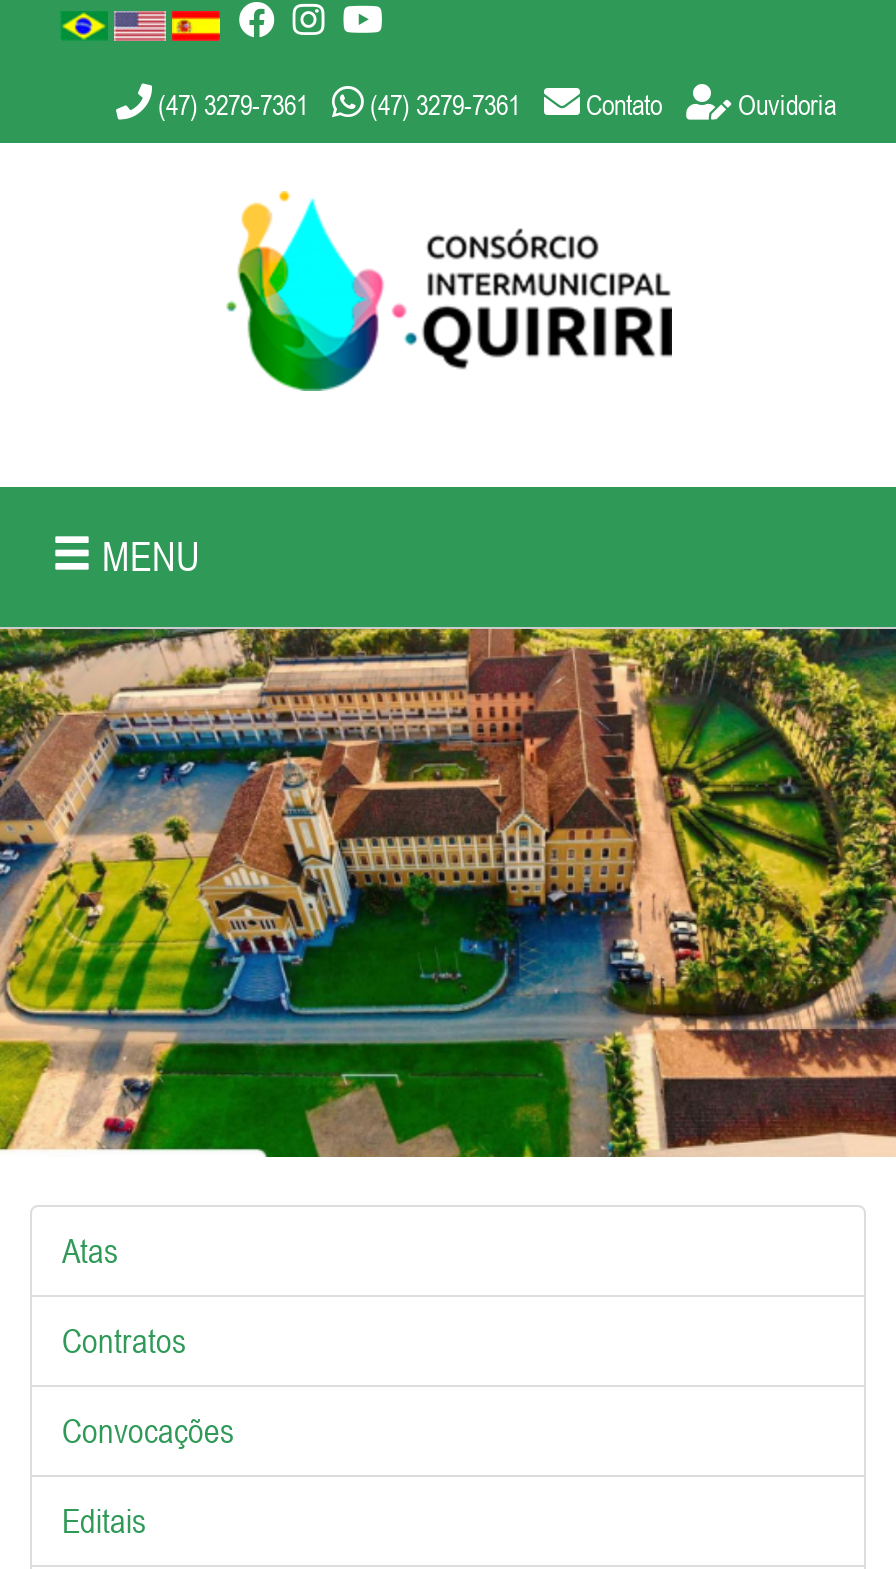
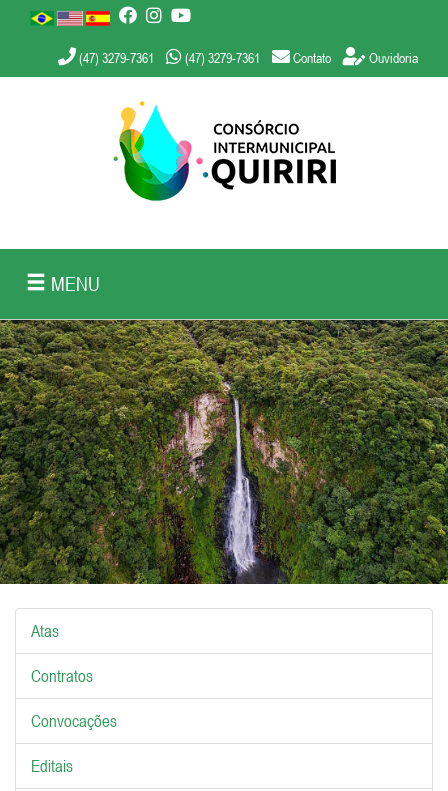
- [image]
+ [image]
